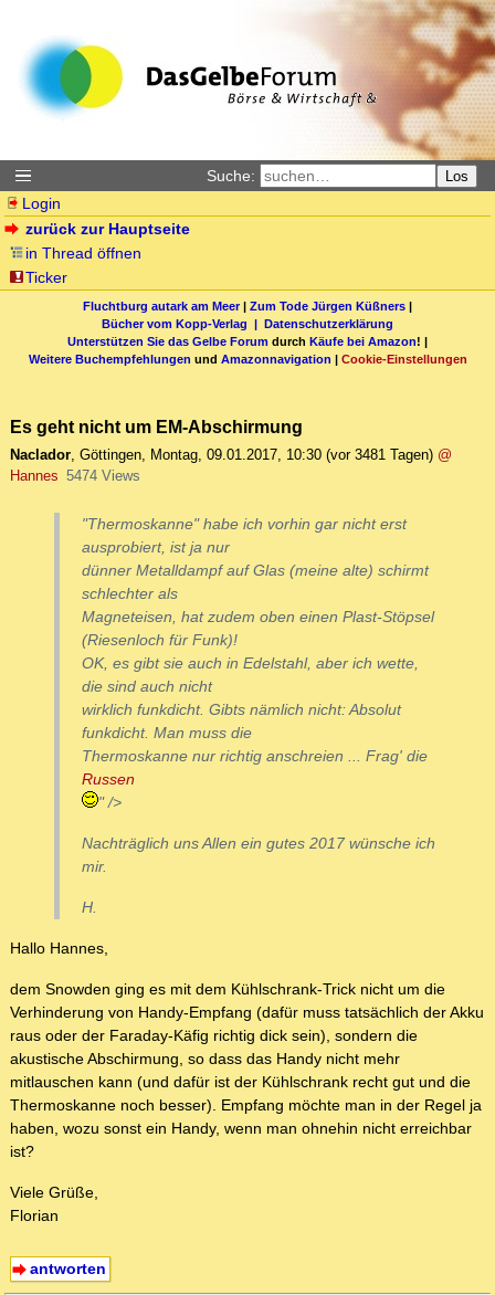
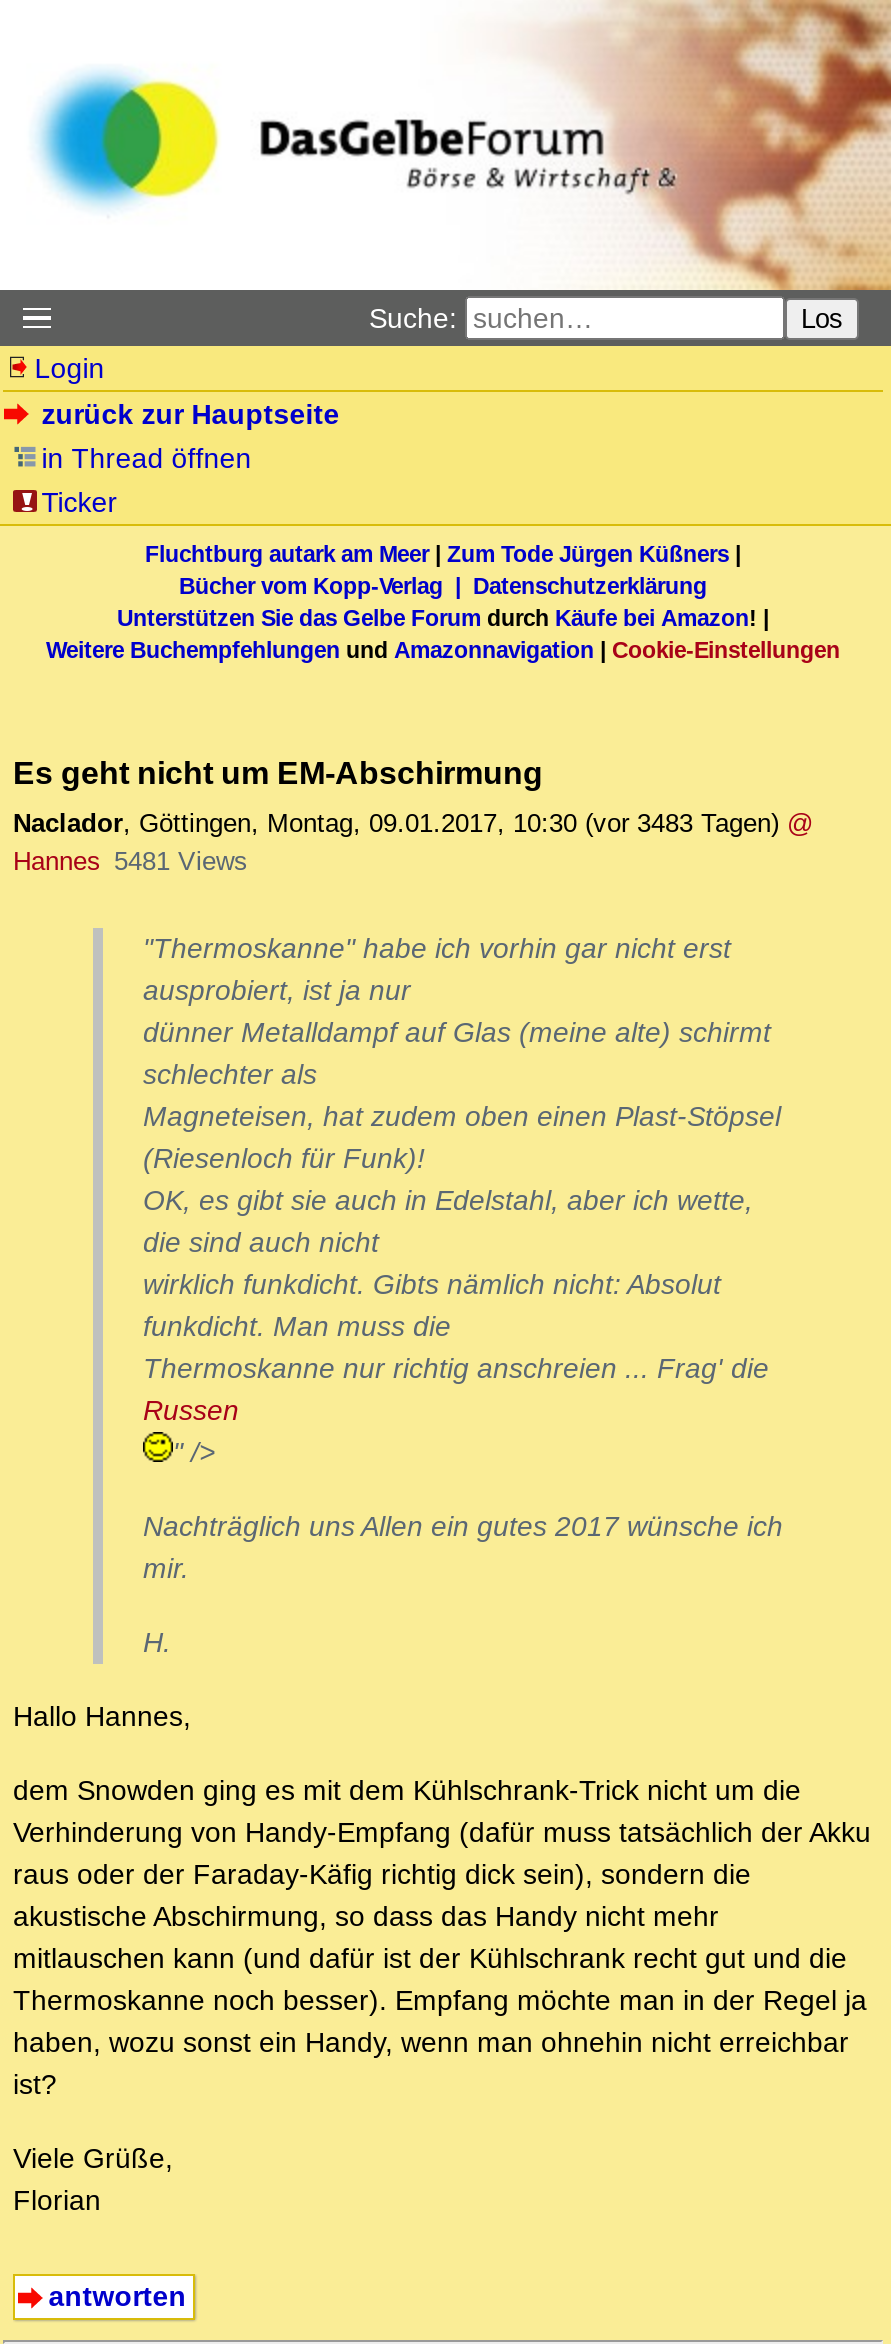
- Naclador, Göttingen, Montag, 09.01.2017, 10:30 (vor 3481 Tagen) @
+ Naclador, Göttingen, Montag, 09.01.2017, 10:30 (vor 3483 Tagen) @

- Hannes 5474 Views
+ Hannes 5481 Views
